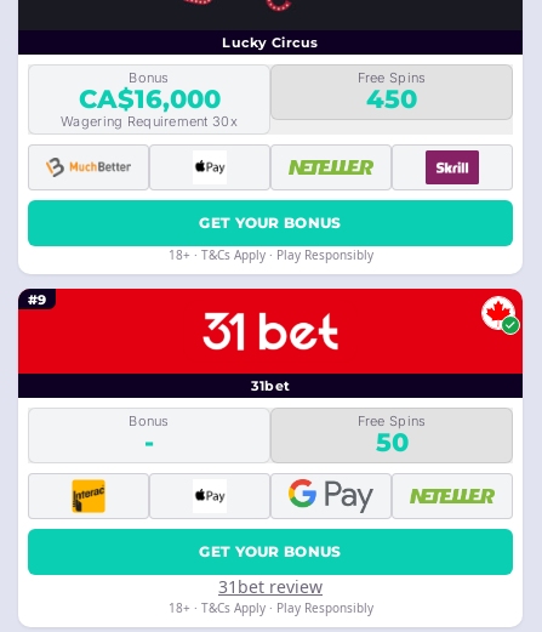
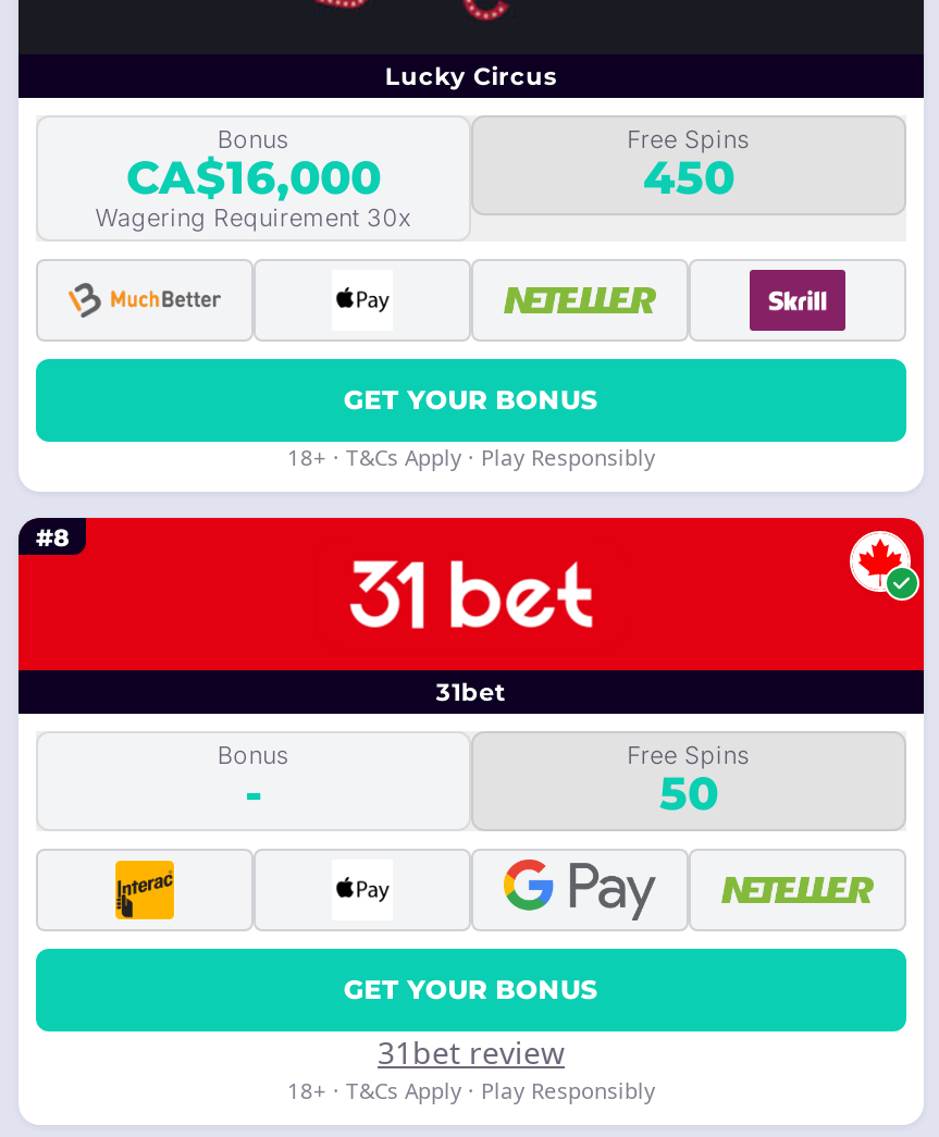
- #9
+ #8
